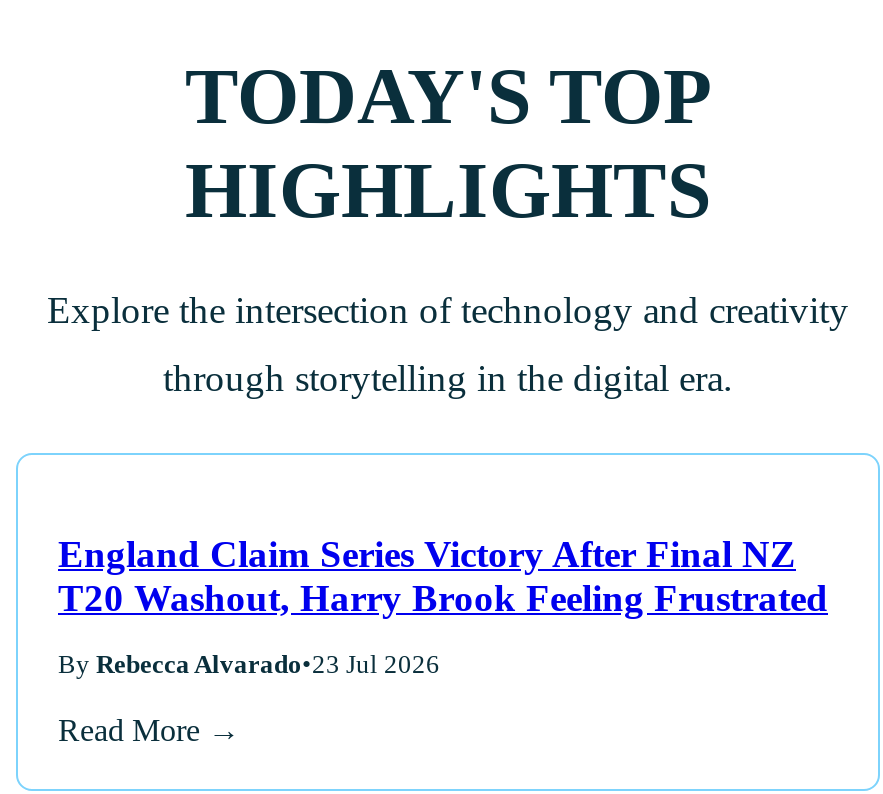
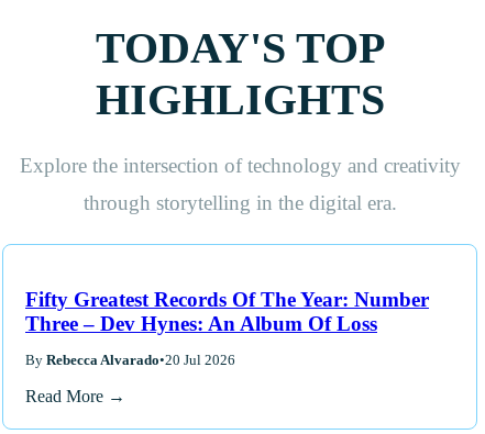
- England Claim Series Victory After Final NZ
- T20 Washout, Harry Brook Feeling Frustrated
+ Fifty Greatest Records Of The Year: Number
+ Three – Dev Hynes: An Album Of Loss

- By Rebecca Alvarado•23 Jul 2026
+ By Rebecca Alvarado•20 Jul 2026
